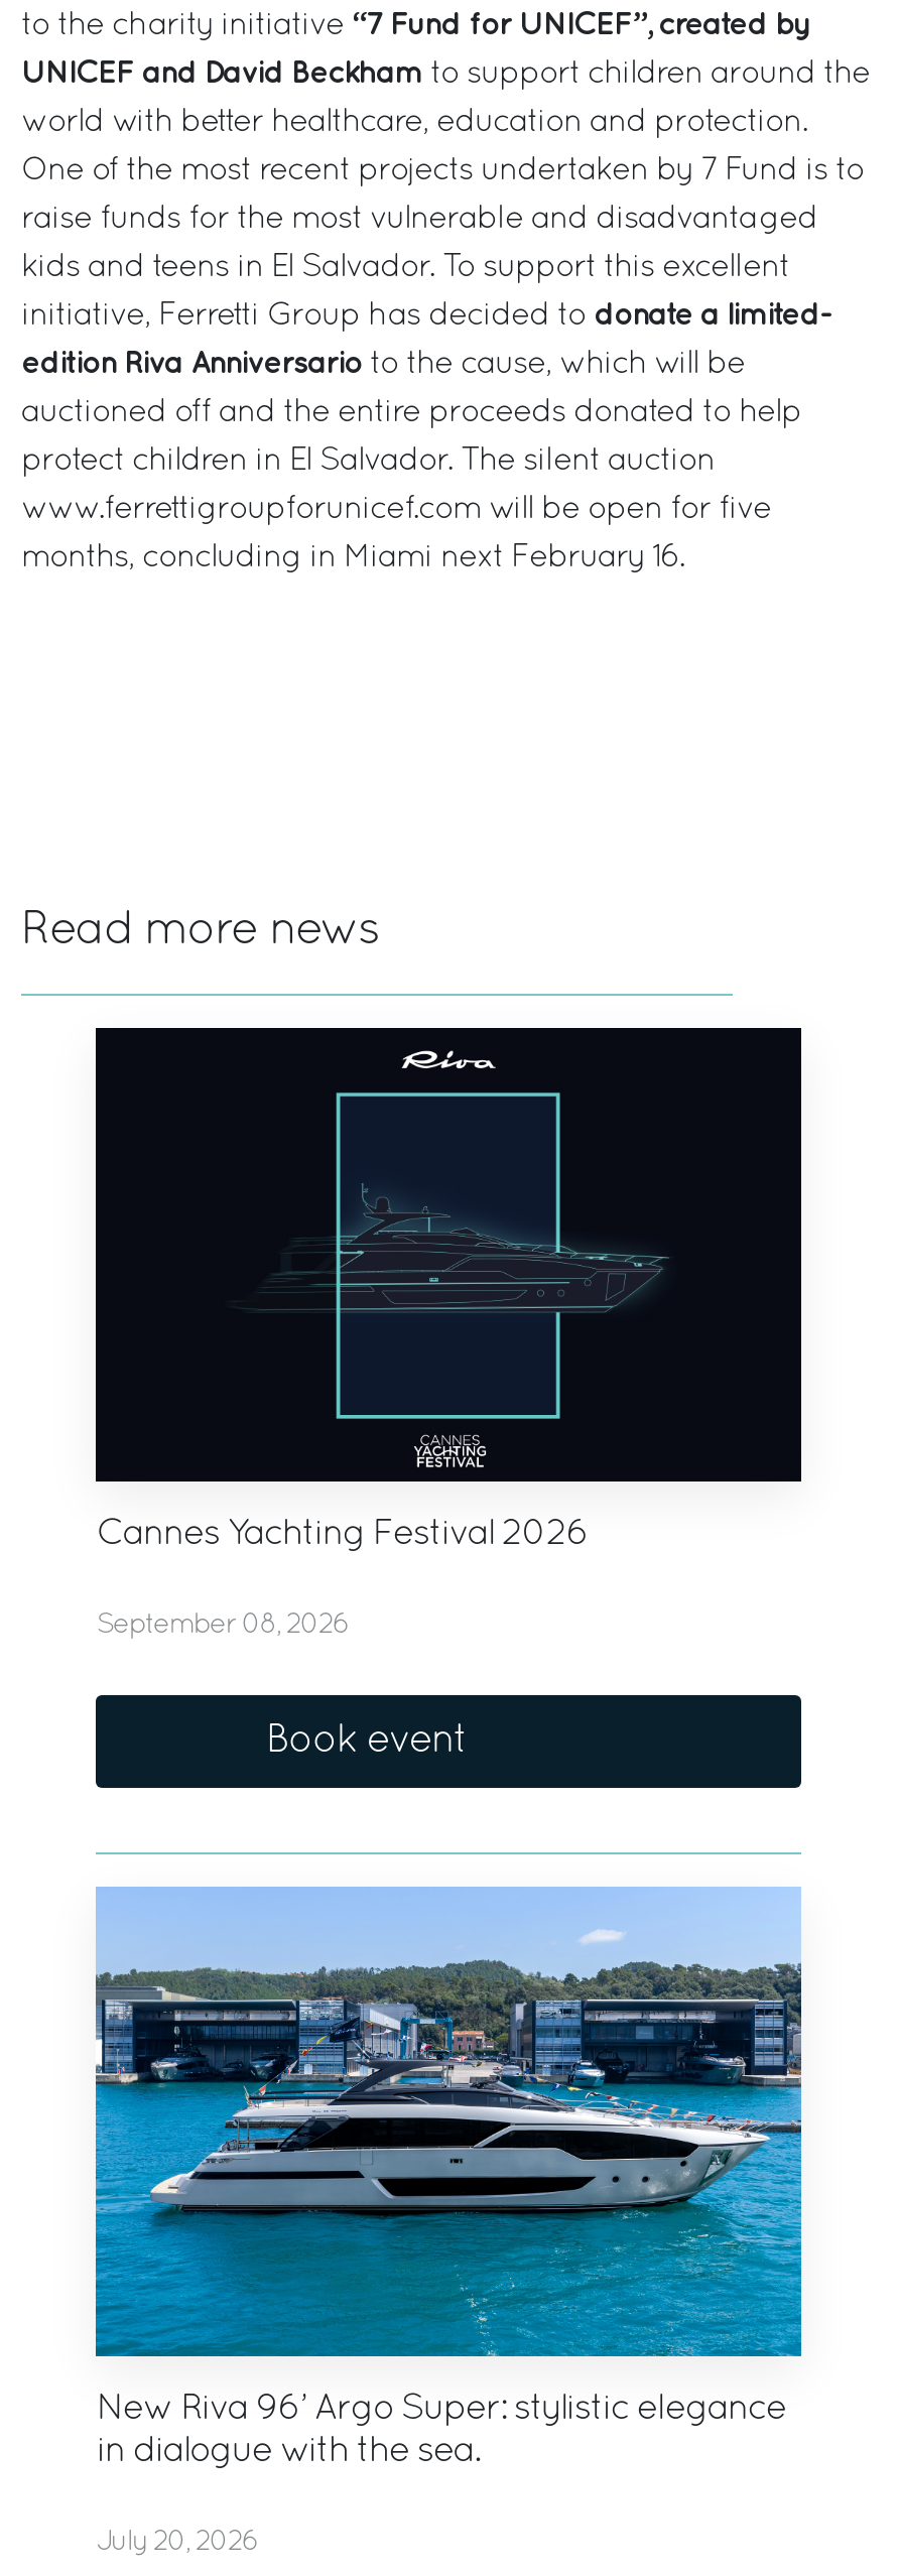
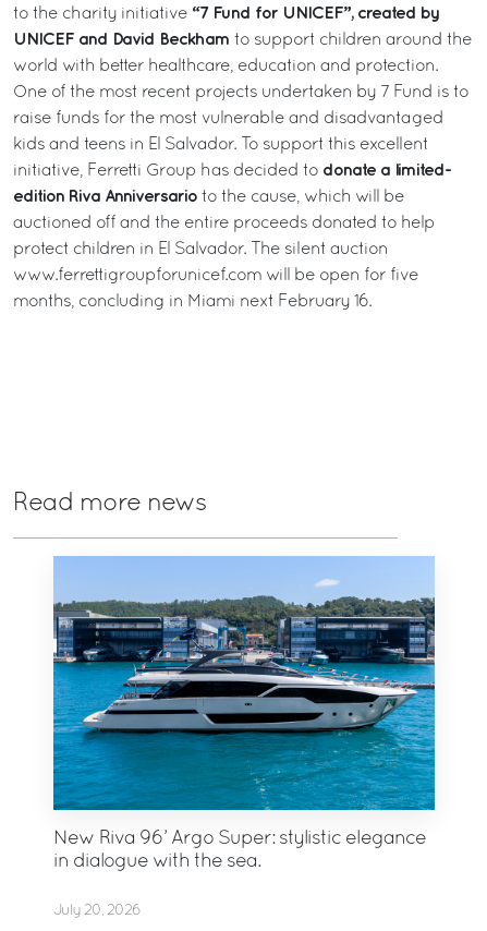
- [image]
- Cannes Yachting Festival 2026
- September 08, 2026
- Book event
